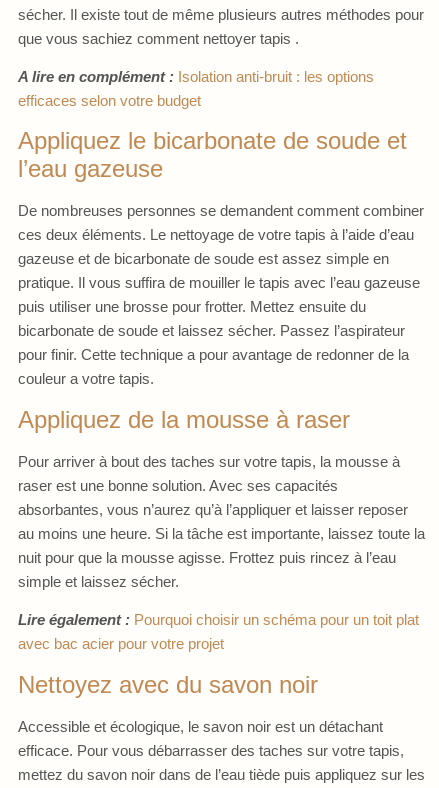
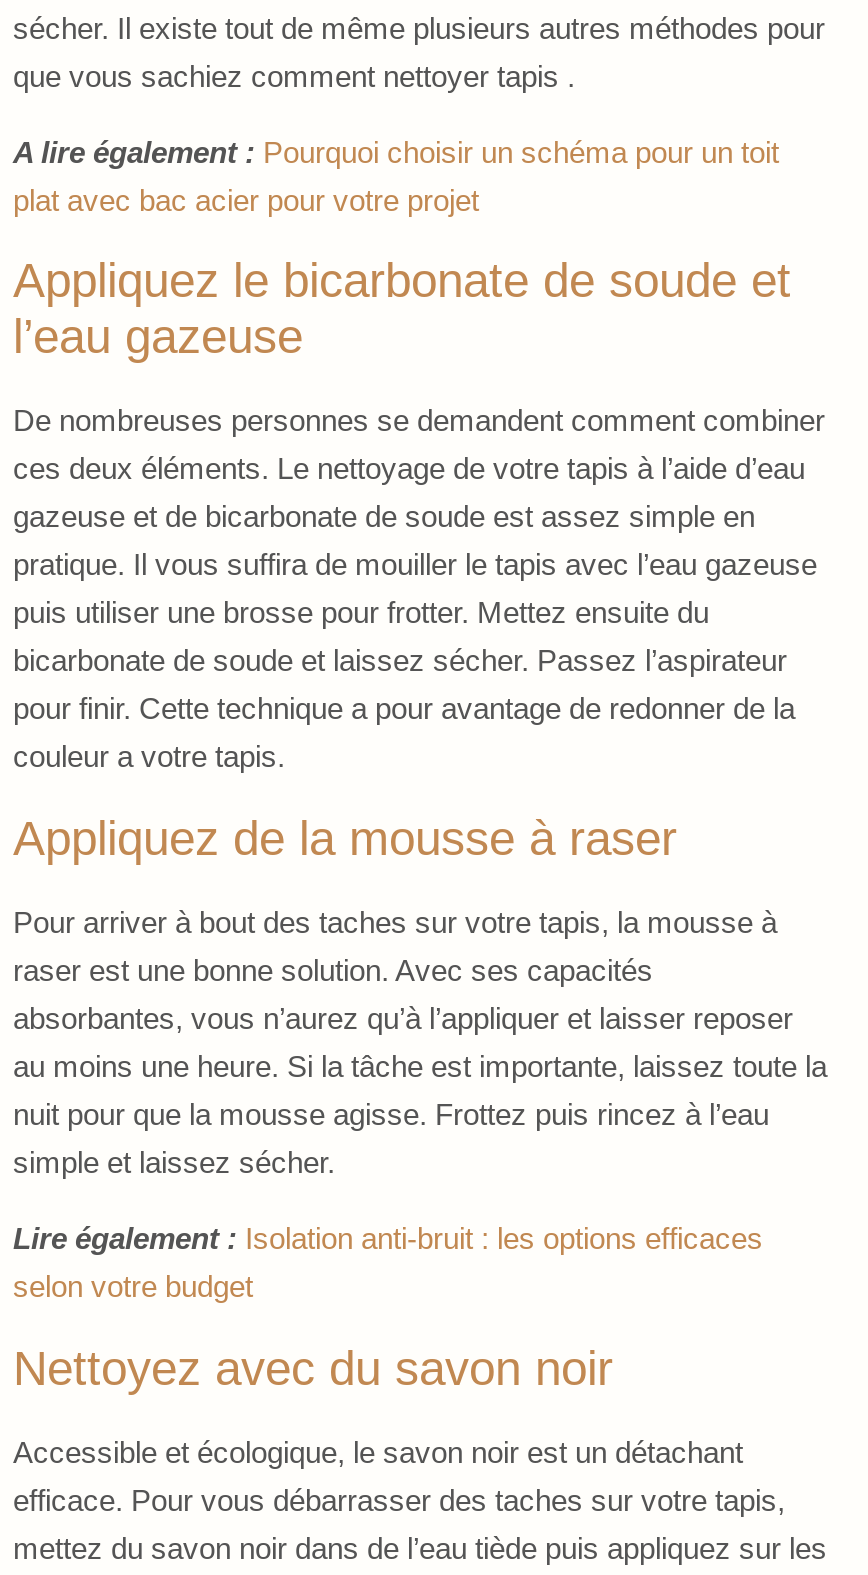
- A lire en complément : Isolation anti-bruit : les options
- efficaces selon votre budget
+ A lire également : Pourquoi choisir un schéma pour un toit
+ plat avec bac acier pour votre projet

- Lire également : Pourquoi choisir un schéma pour un toit plat
- avec bac acier pour votre projet
+ Lire également : Isolation anti-bruit : les options efficaces
+ selon votre budget
